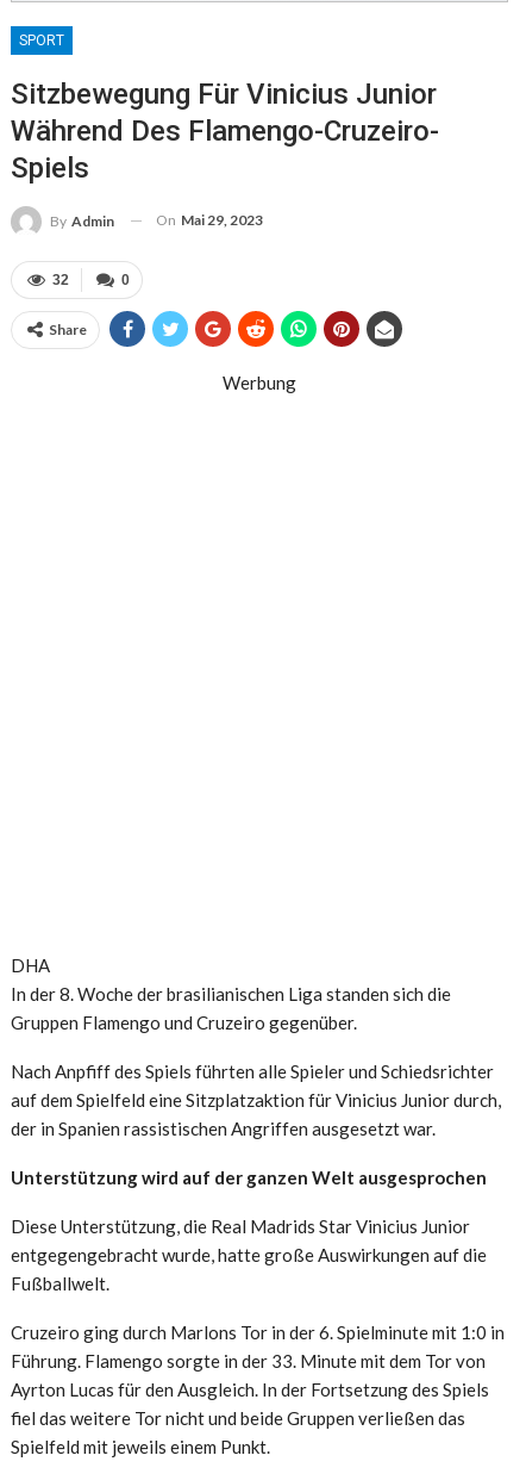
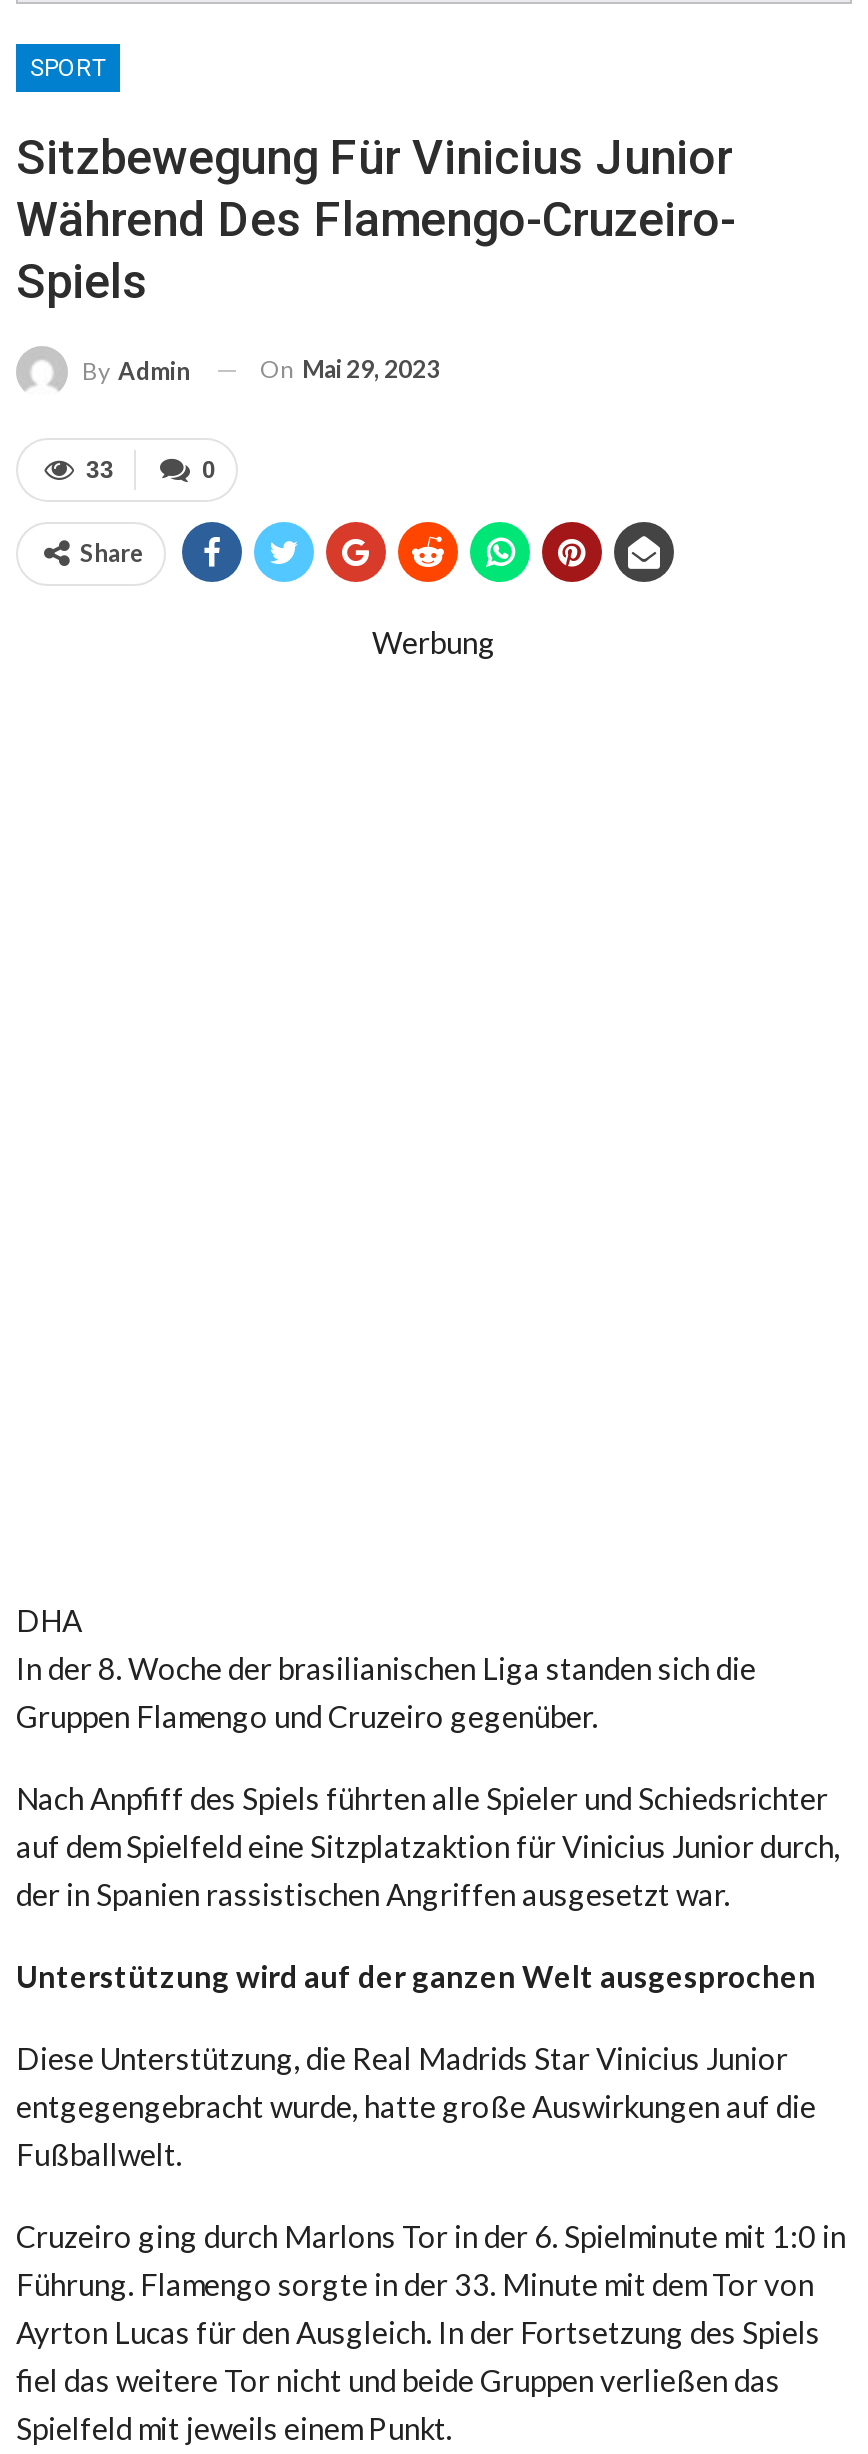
- 32
+ 33
